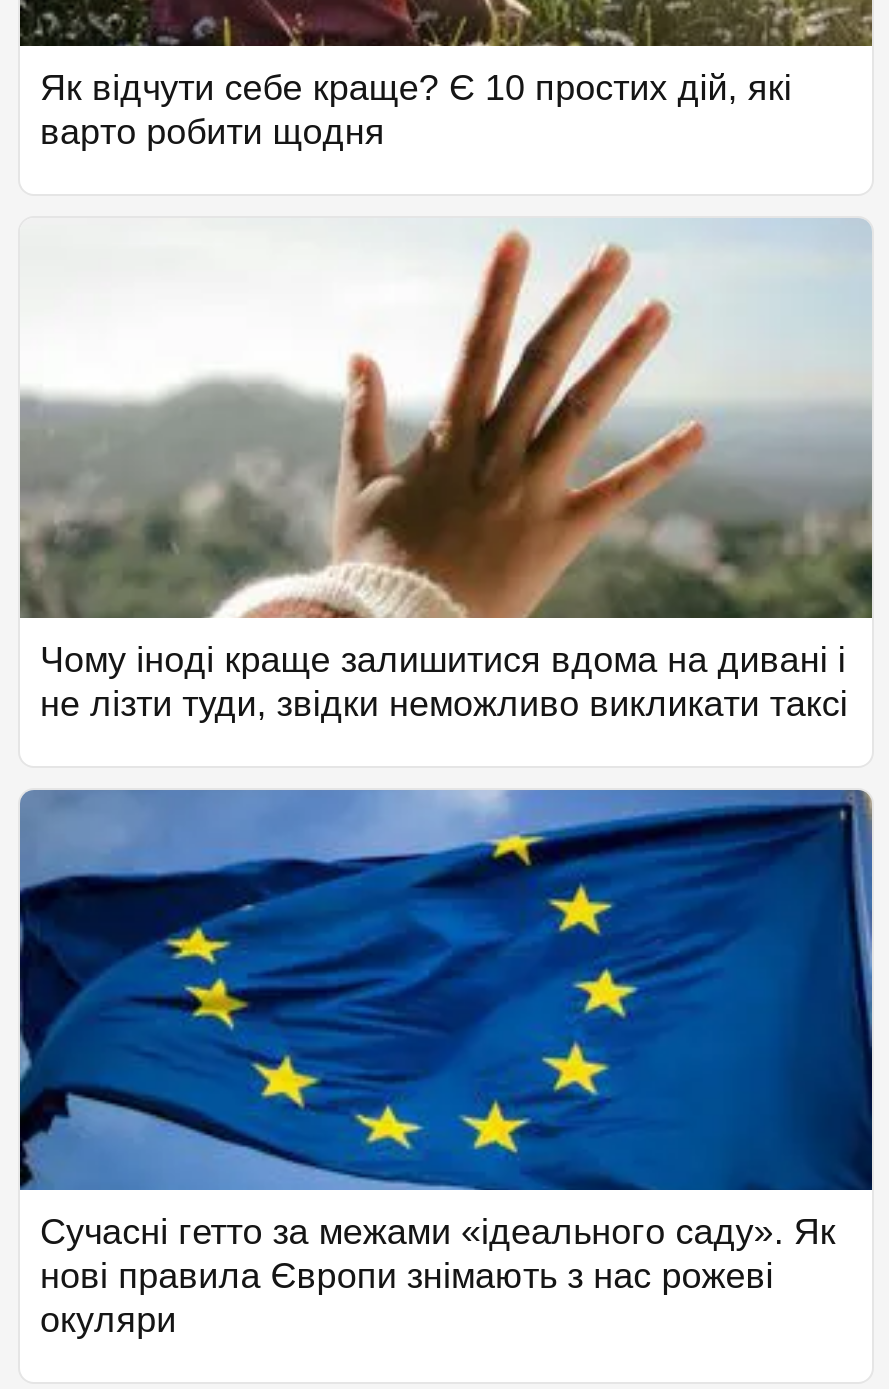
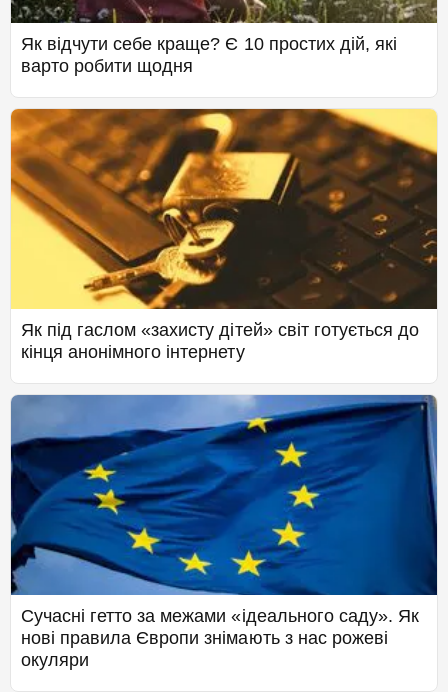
- [image]
- Чому іноді краще залишитися вдома на дивані і
- не лізти туди, звідки неможливо викликати таксі
+ [image]
+ Як під гаслом «захисту дітей» світ готується до
+ кінця анонімного інтернету
